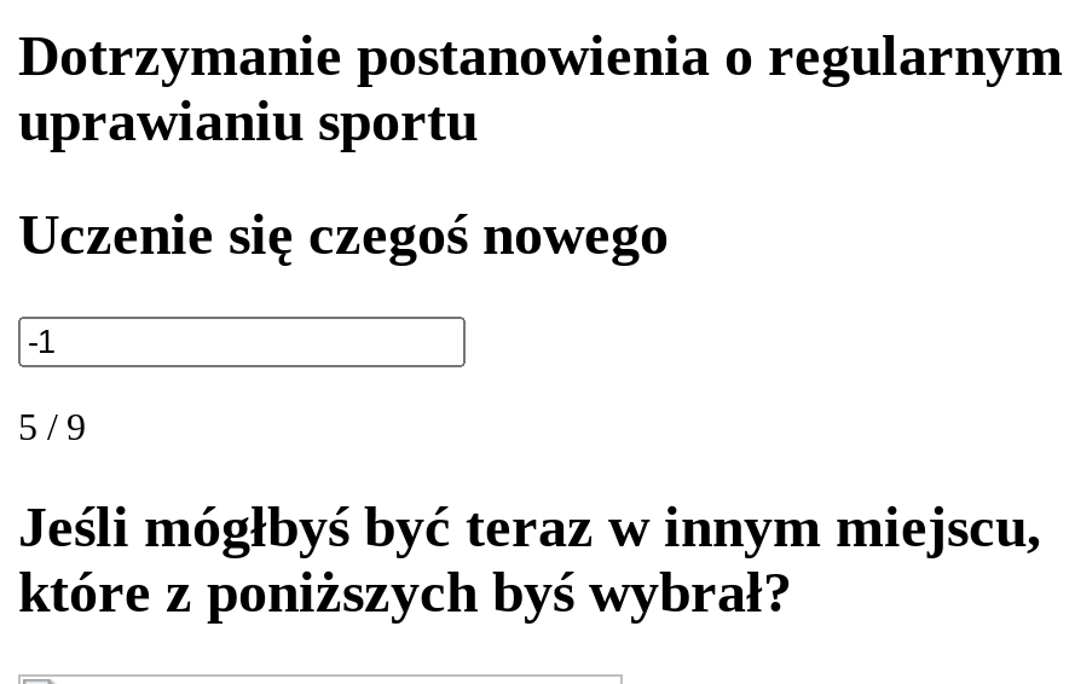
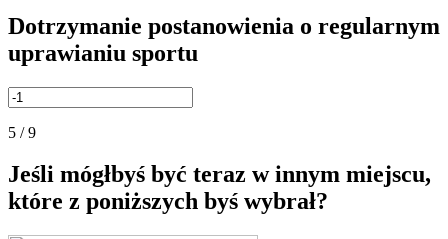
- Uczenie się czegoś nowego
